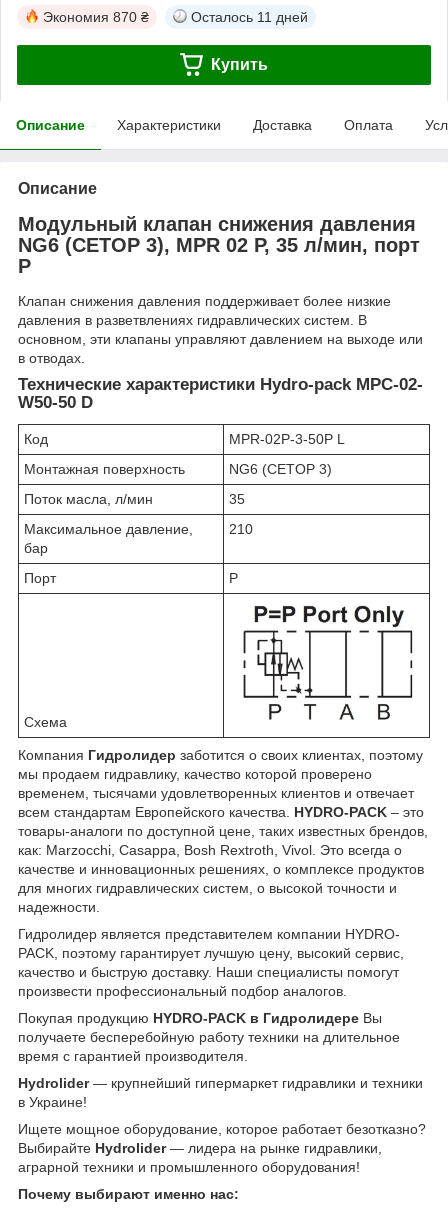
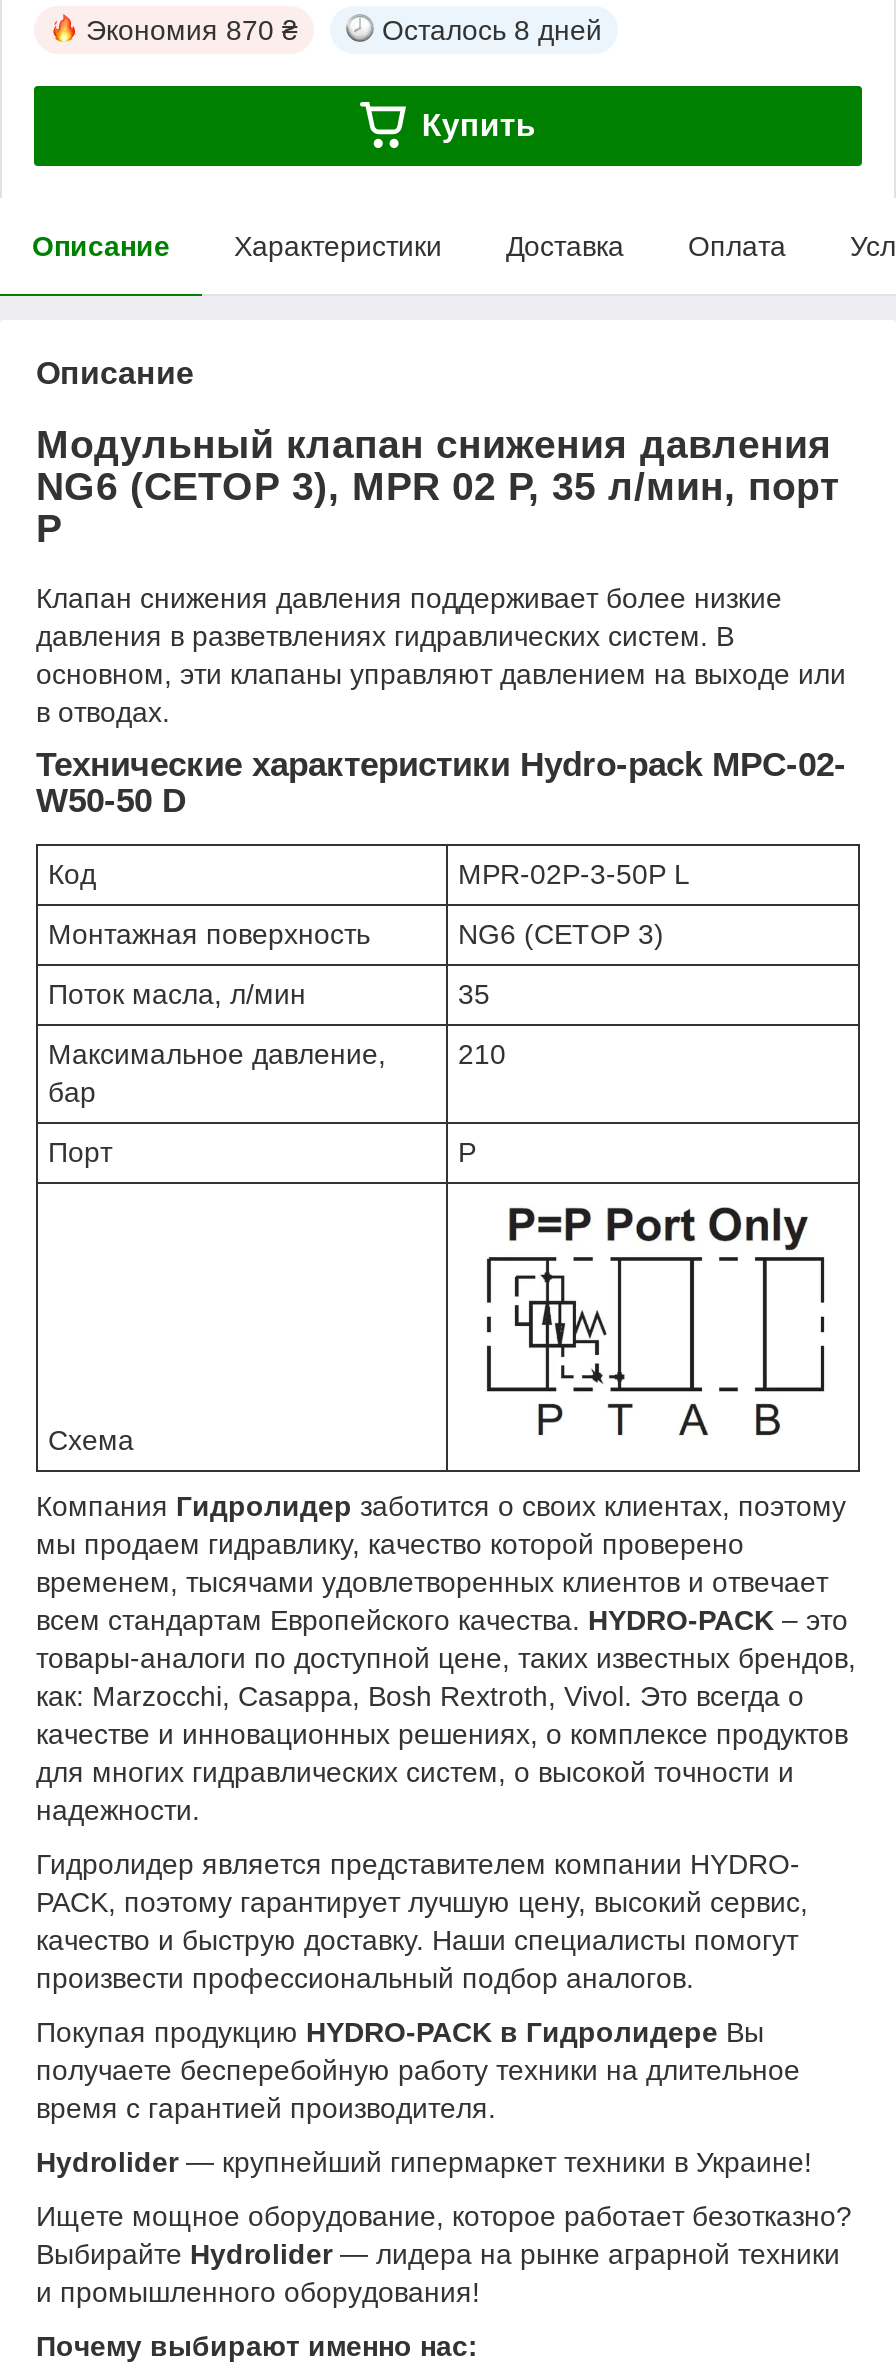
- Осталось 11 дней
+ Осталось 8 дней

- Hydrolider — крупнейший гипермаркет гидравлики и техники
- в Украине!
+ Hydrolider — крупнейший гипермаркет техники в Украине!

- Выбирайте Hydrolider — лидера на рынке гидравлики,
- аграрной техники и промышленного оборудования!
+ Выбирайте Hydrolider — лидера на рынке аграрной техники
+ и промышленного оборудования!
